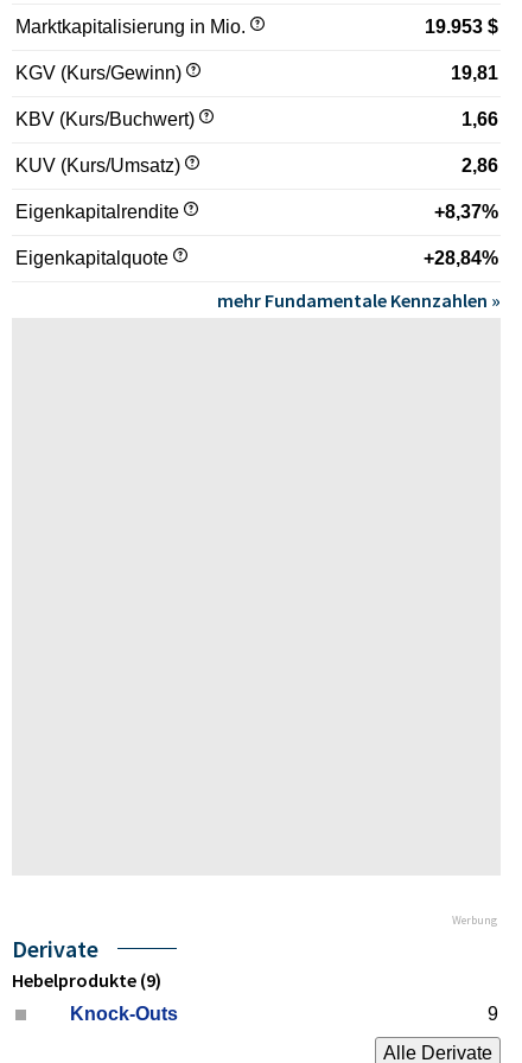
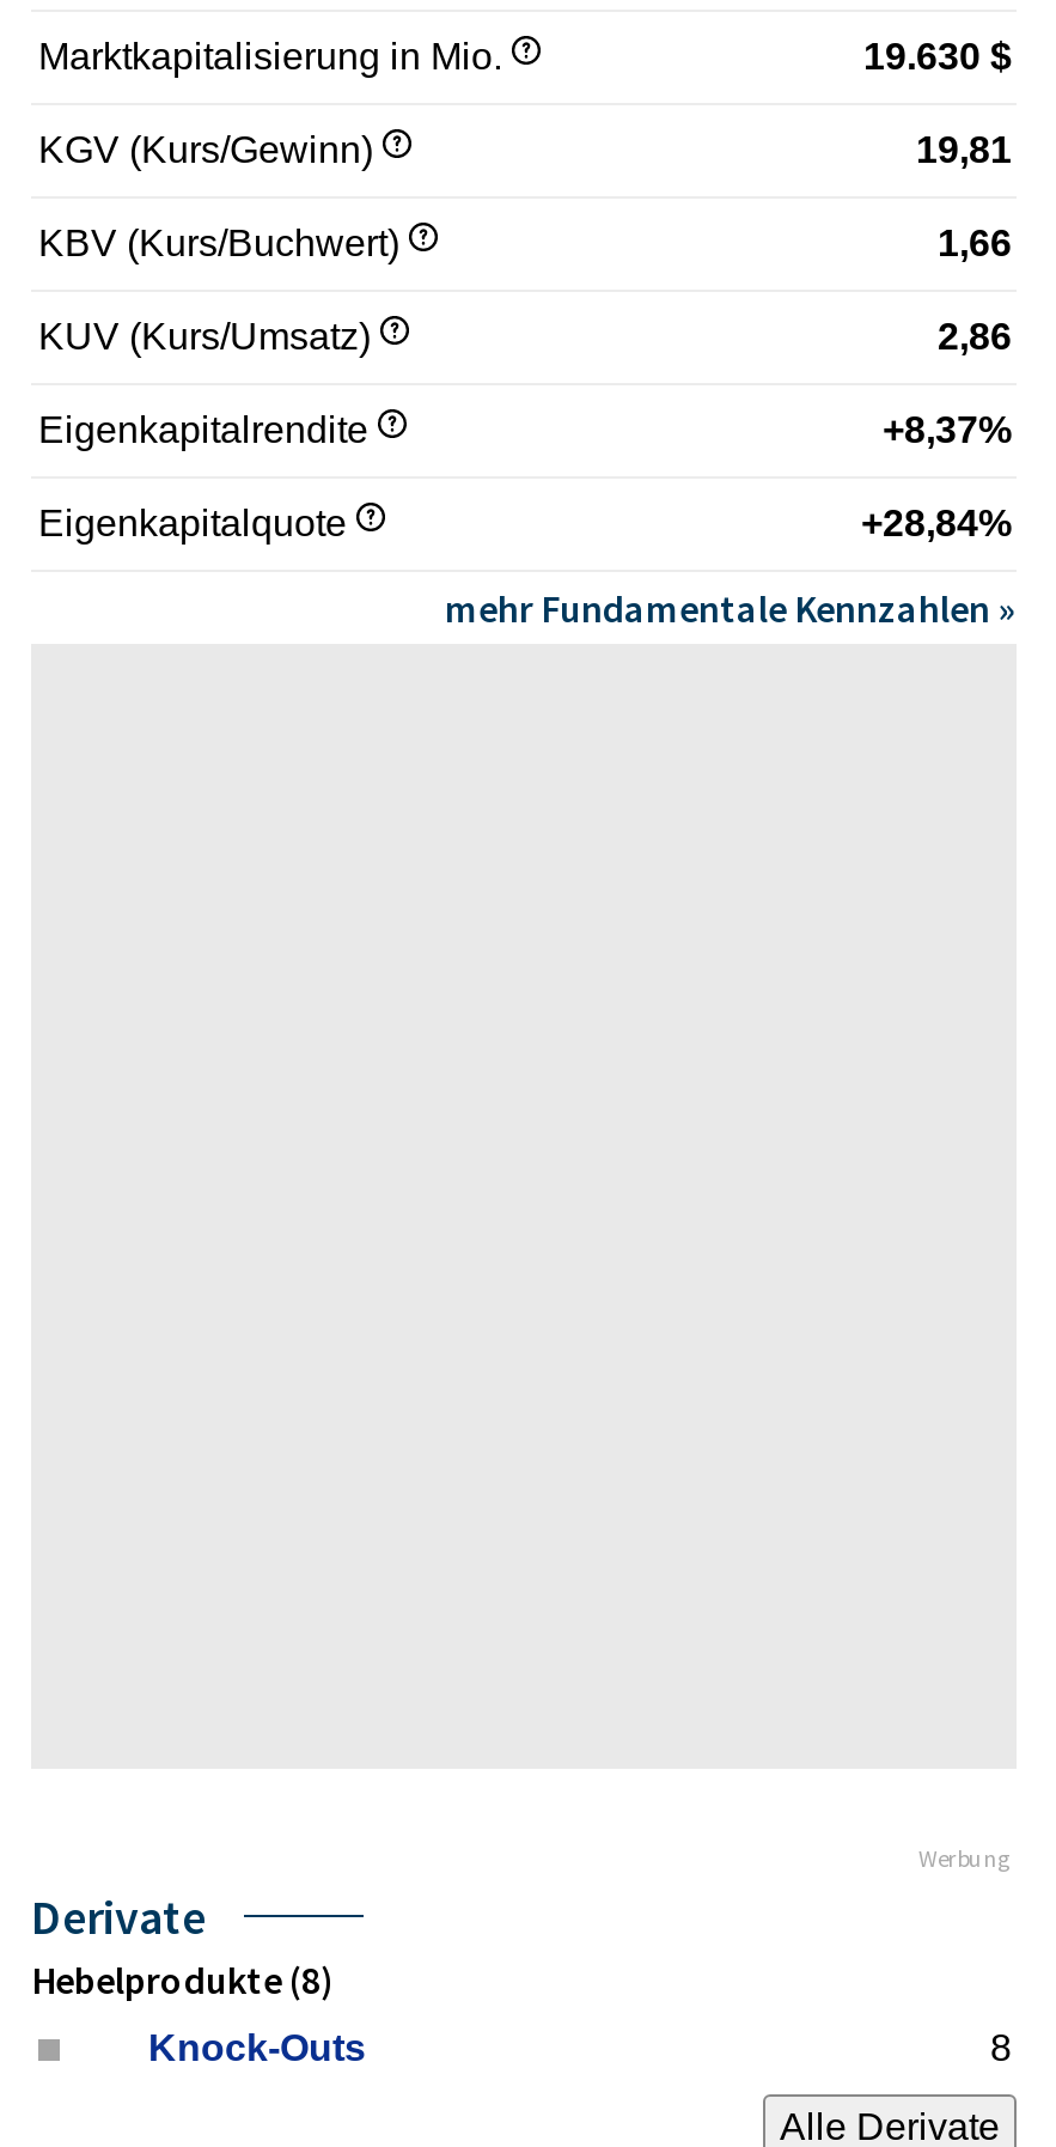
- 19.953 $
+ 19.630 $

- Hebelprodukte (9)
+ Hebelprodukte (8)

- 9
+ 8
